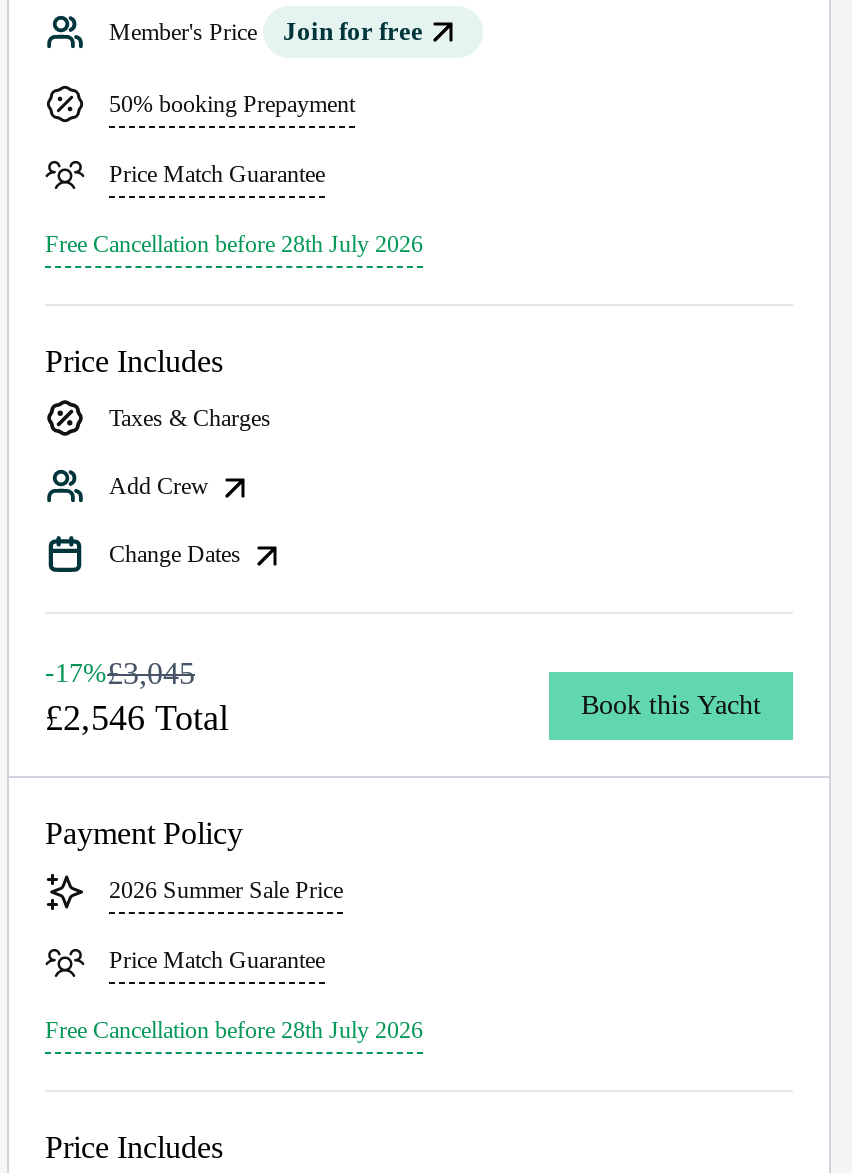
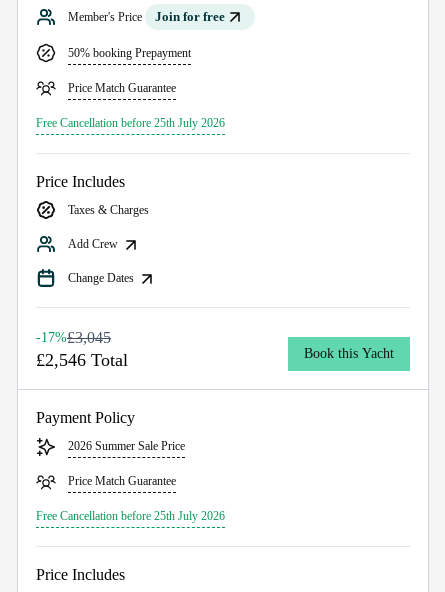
- Free Cancellation before 28th July 2026
+ Free Cancellation before 25th July 2026

- Free Cancellation before 28th July 2026
+ Free Cancellation before 25th July 2026
